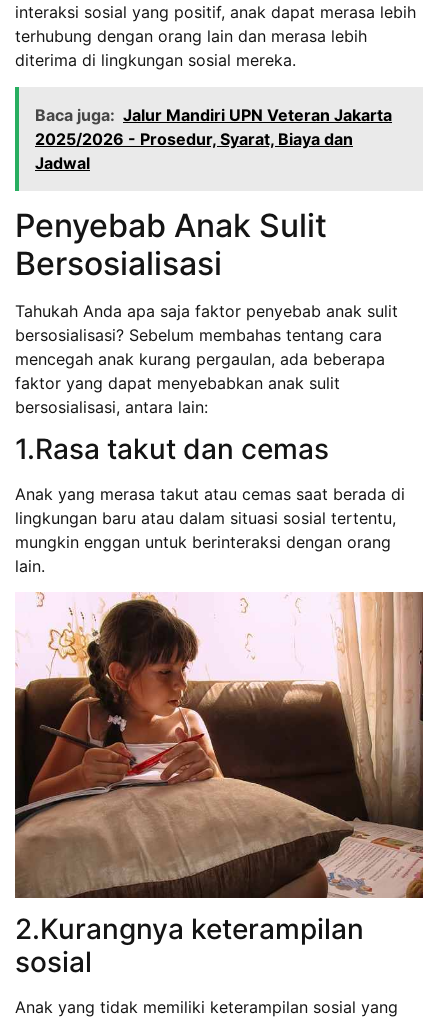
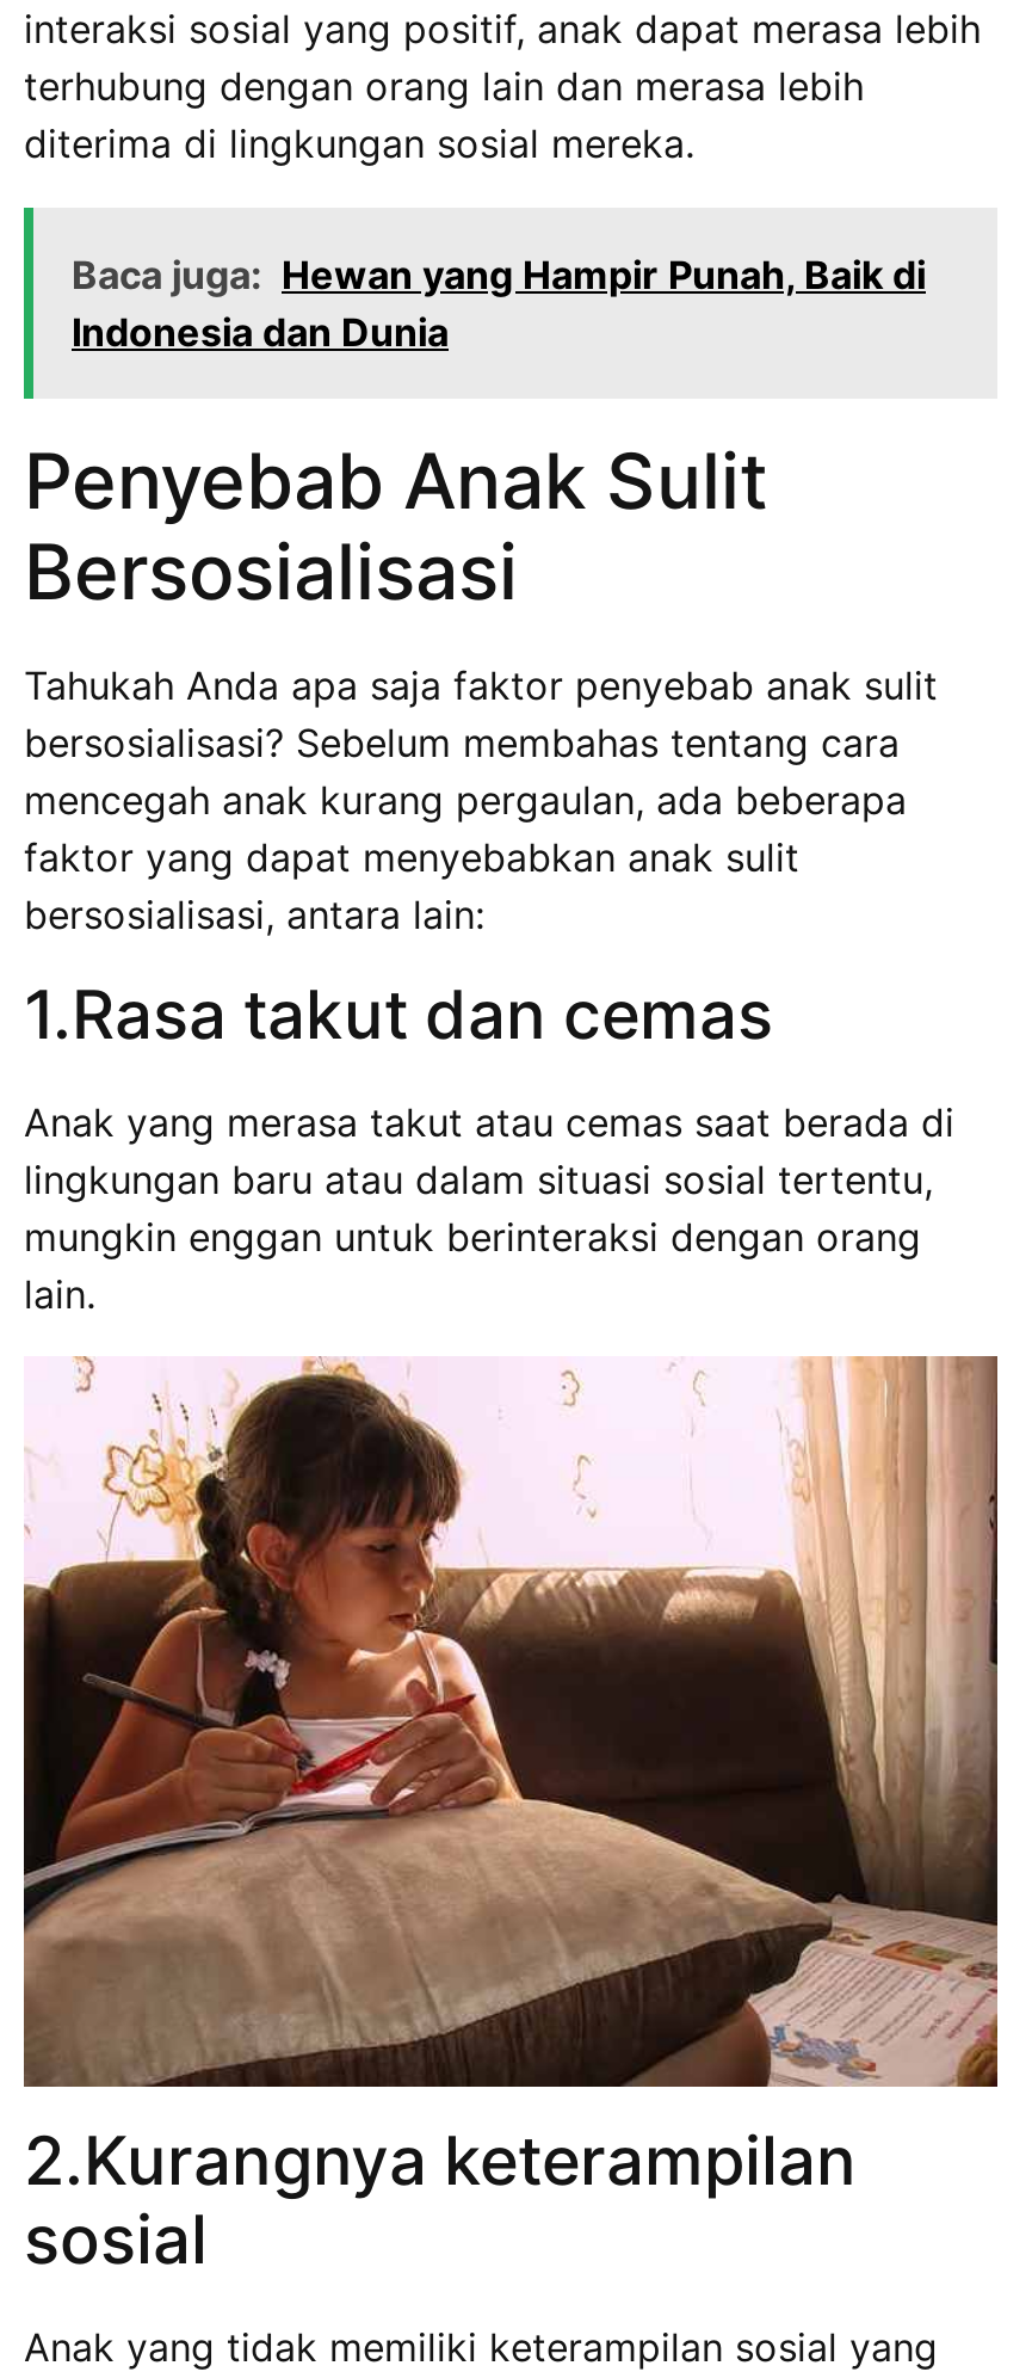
- Baca juga: Jalur Mandiri UPN Veteran Jakarta
- 2025/2026 - Prosedur, Syarat, Biaya dan
- Jadwal
+ Baca juga: Hewan yang Hampir Punah, Baik di
+ Indonesia dan Dunia
